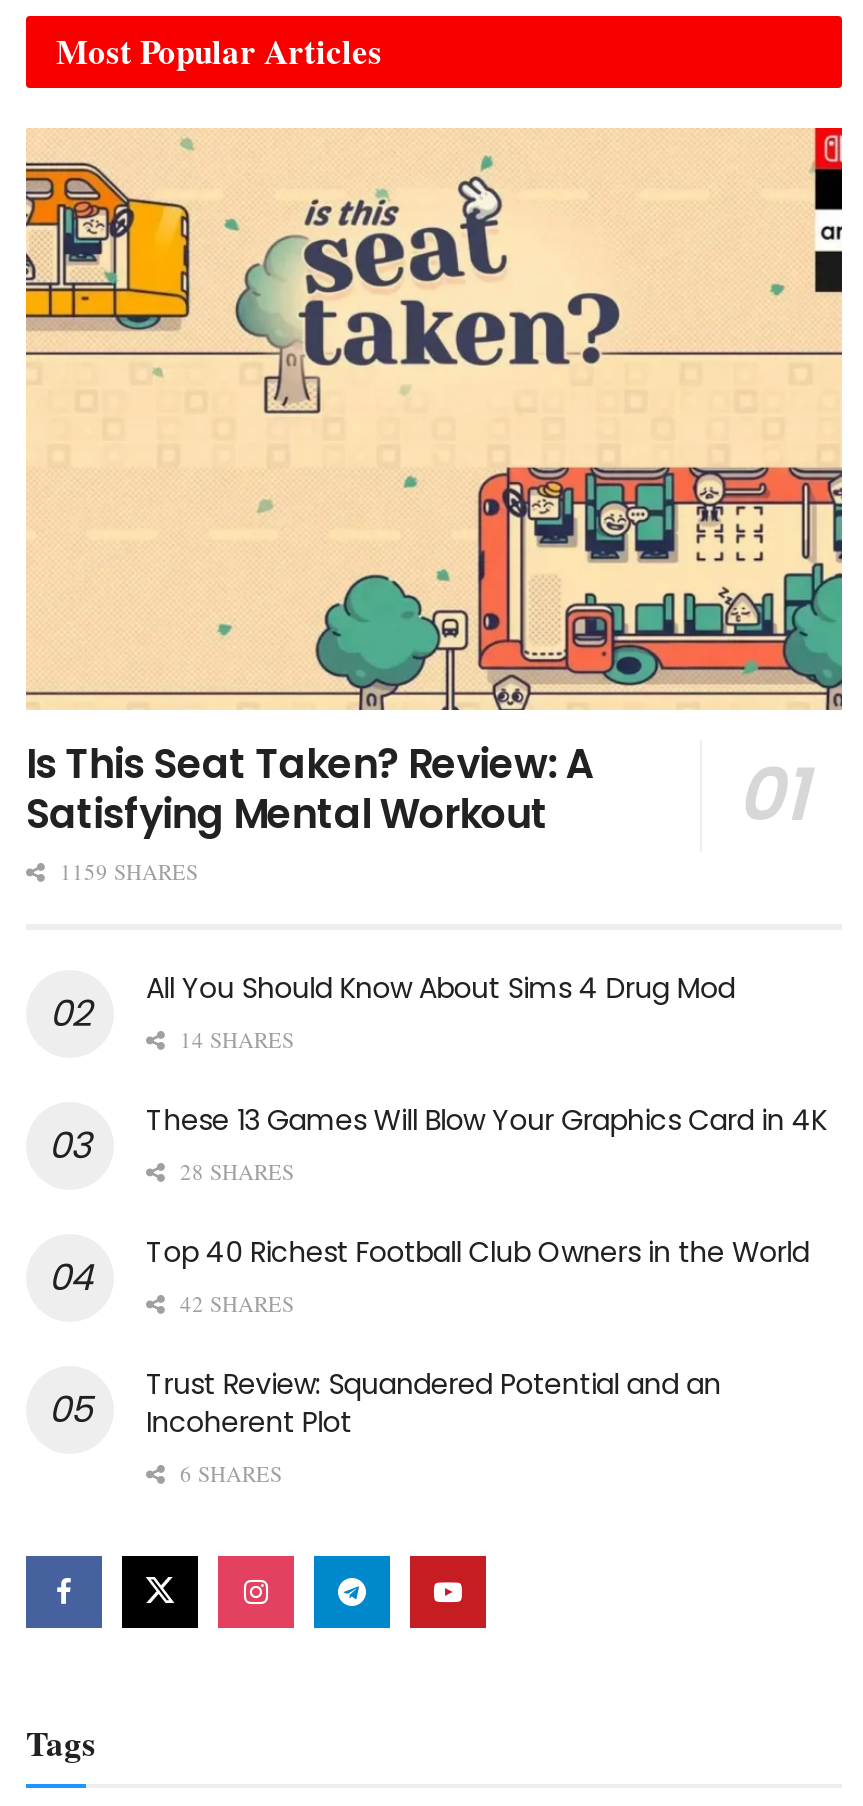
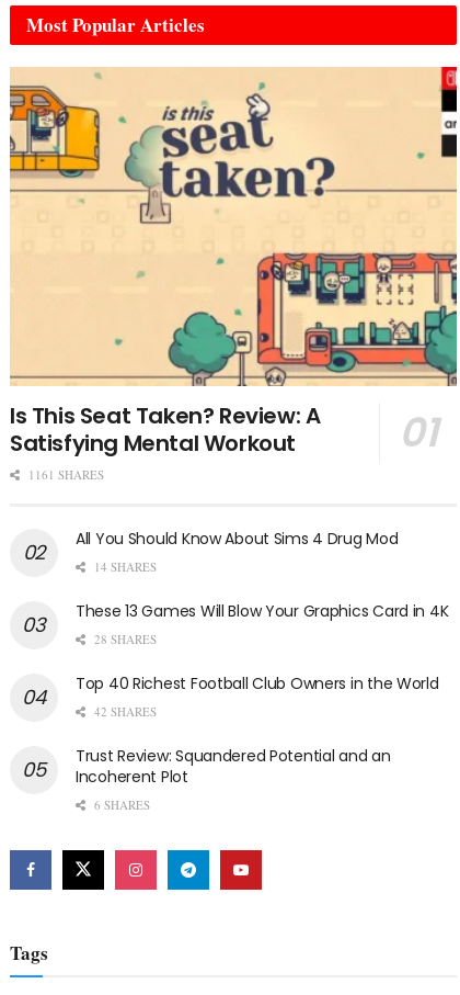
- 1159 SHARES
+ 1161 SHARES
